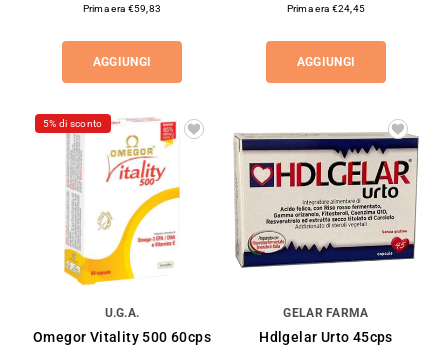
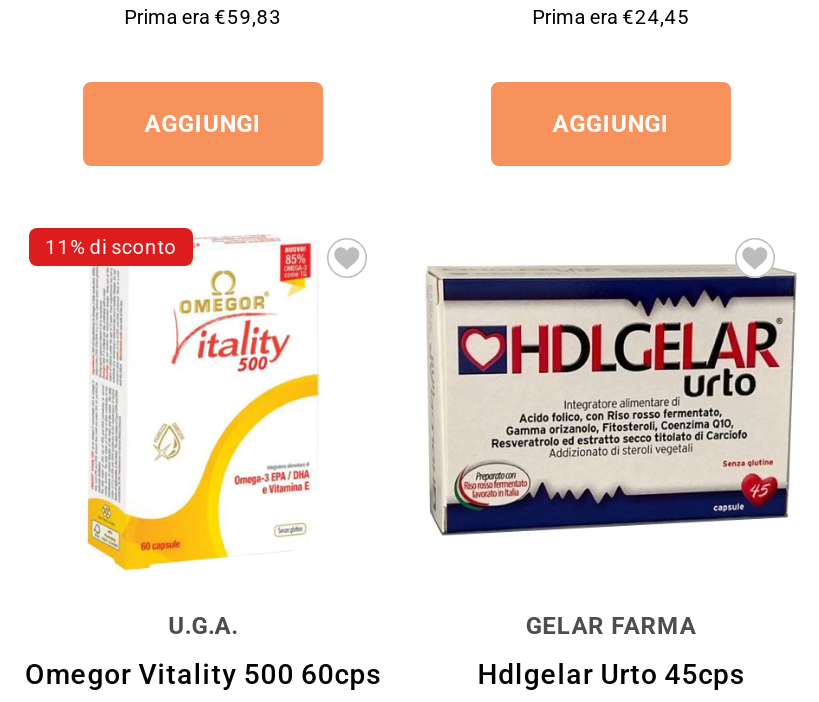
- 5% di sconto
+ 11% di sconto
